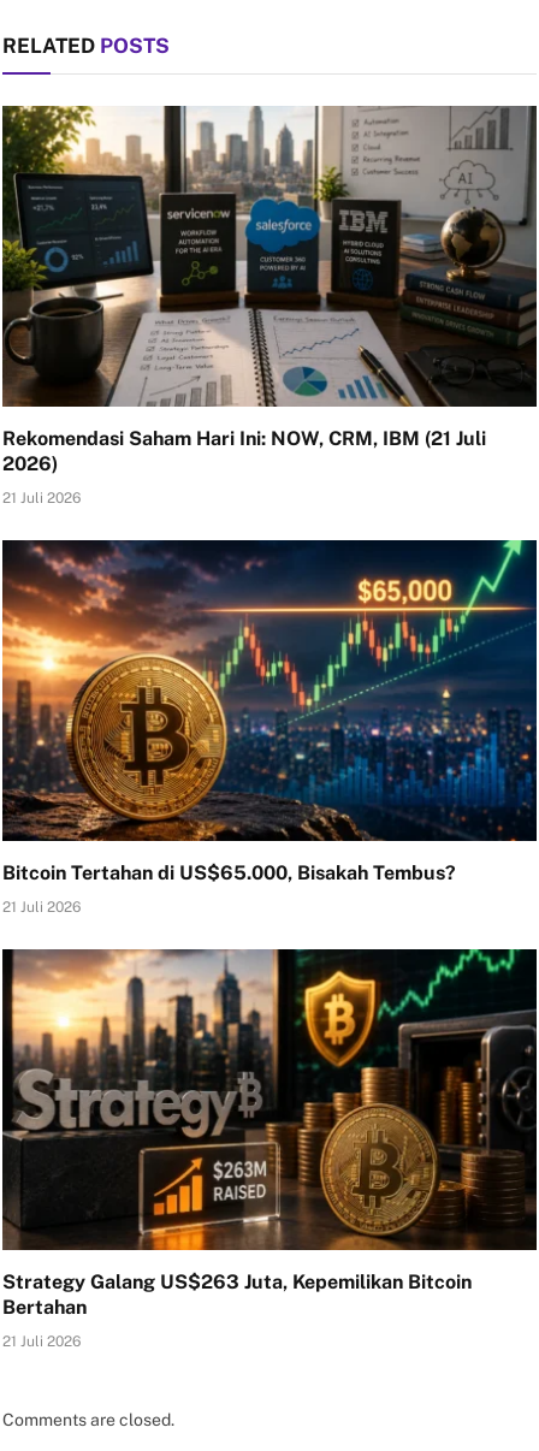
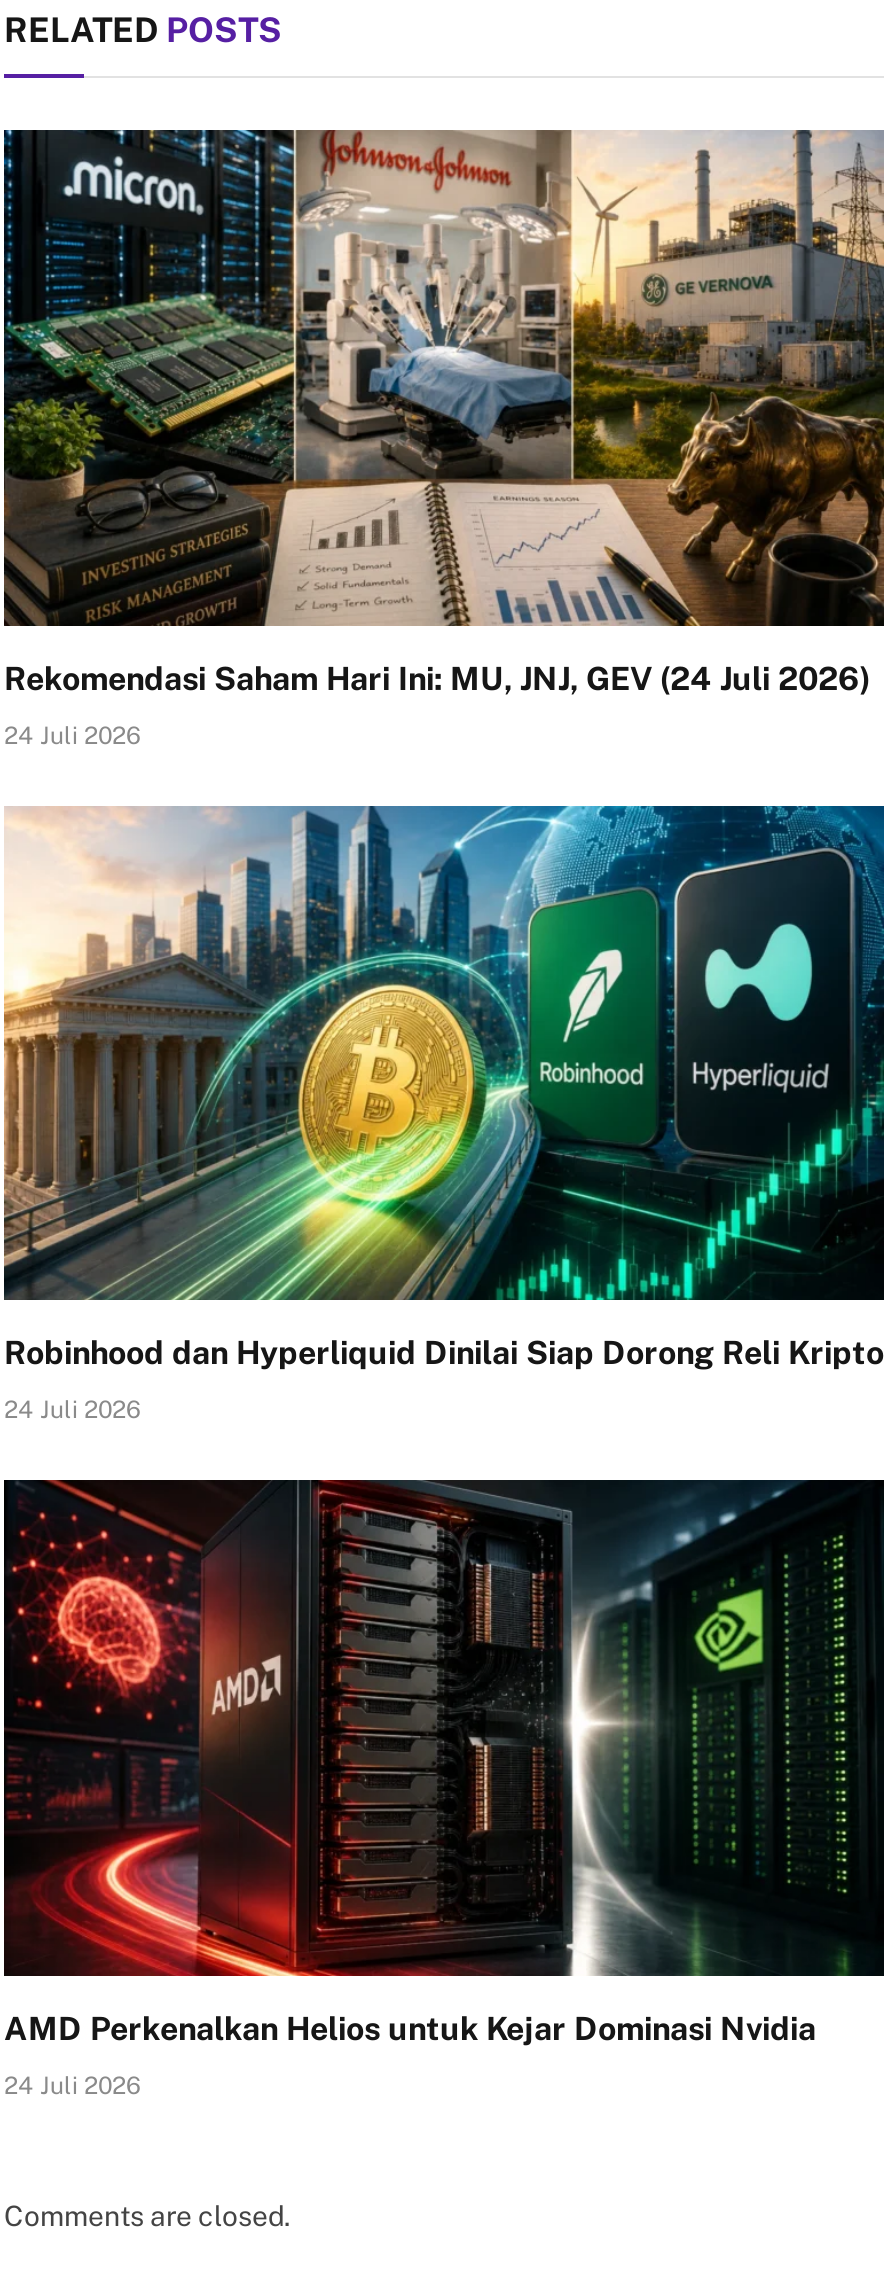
- [image]
- Rekomendasi Saham Hari Ini: NOW, CRM, IBM (21 Juli
- 2026)
+ [image]
+ Rekomendasi Saham Hari Ini: MU, JNJ, GEV (24 Juli 2026)

- 21 Juli 2026
+ 24 Juli 2026

- [image]
- Bitcoin Tertahan di US$65.000, Bisakah Tembus?
+ [image]
+ Robinhood dan Hyperliquid Dinilai Siap Dorong Reli Kripto

- 21 Juli 2026
+ 24 Juli 2026

- [image]
- Strategy Galang US$263 Juta, Kepemilikan Bitcoin
- Bertahan
+ [image]
+ AMD Perkenalkan Helios untuk Kejar Dominasi Nvidia

- 21 Juli 2026
+ 24 Juli 2026
